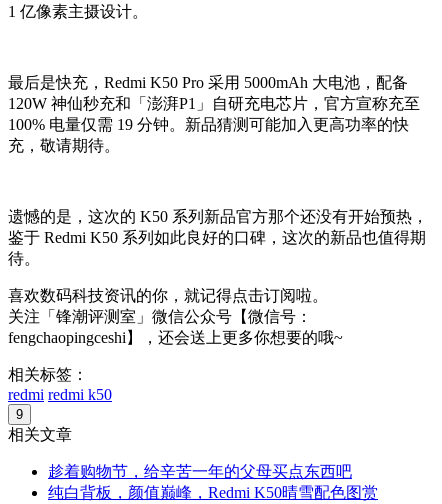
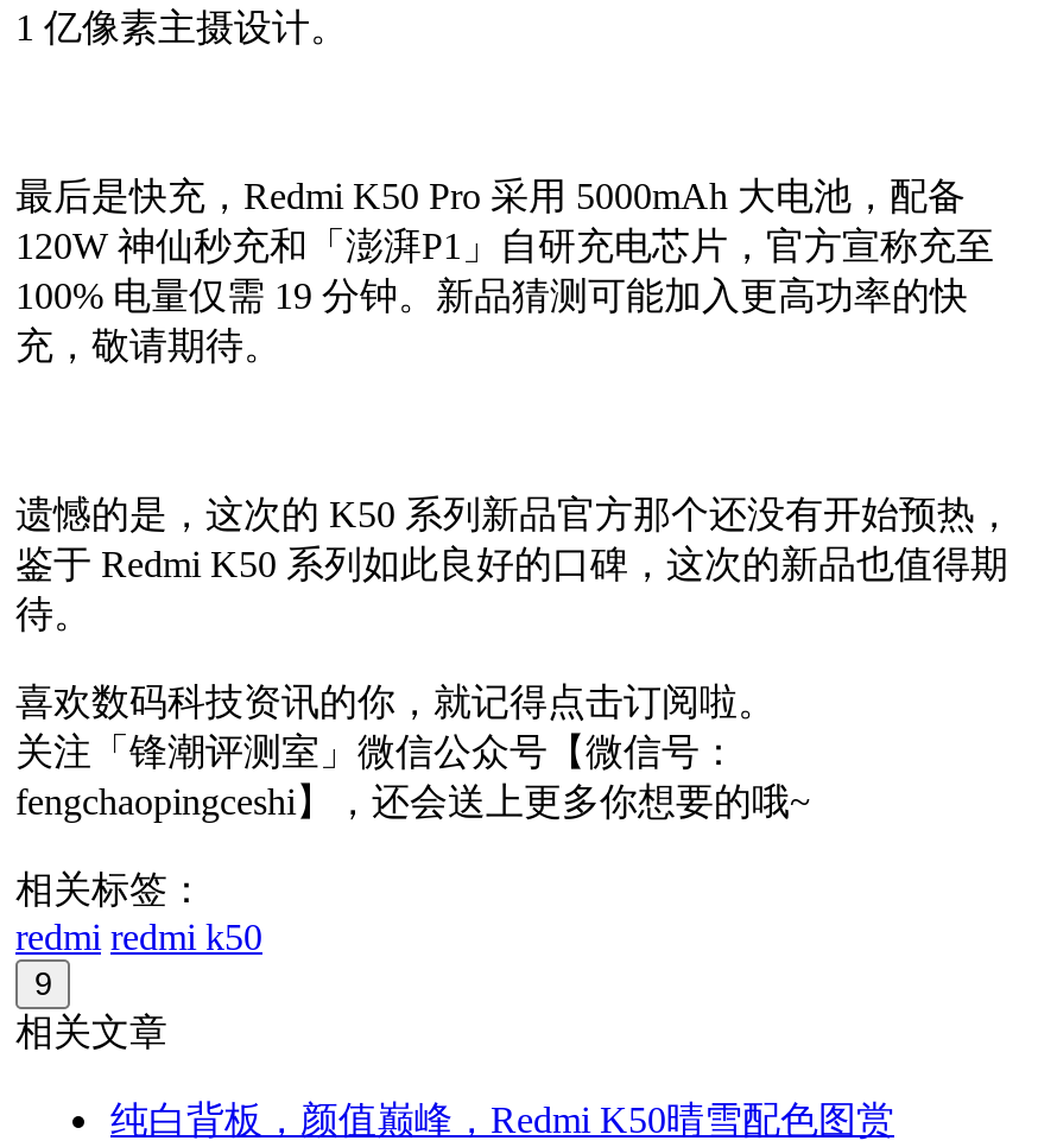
- 趁着购物节，给辛苦一年的父母买点东西吧
